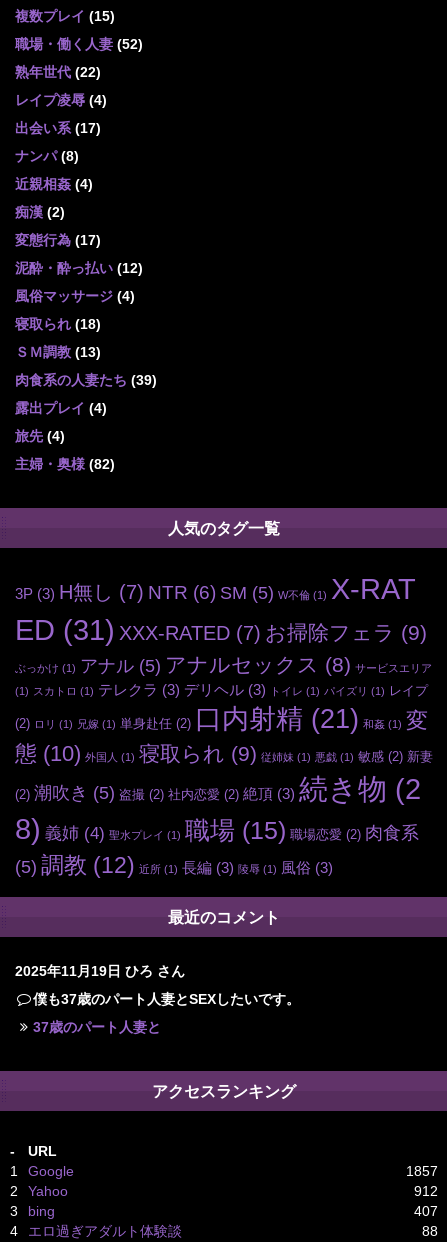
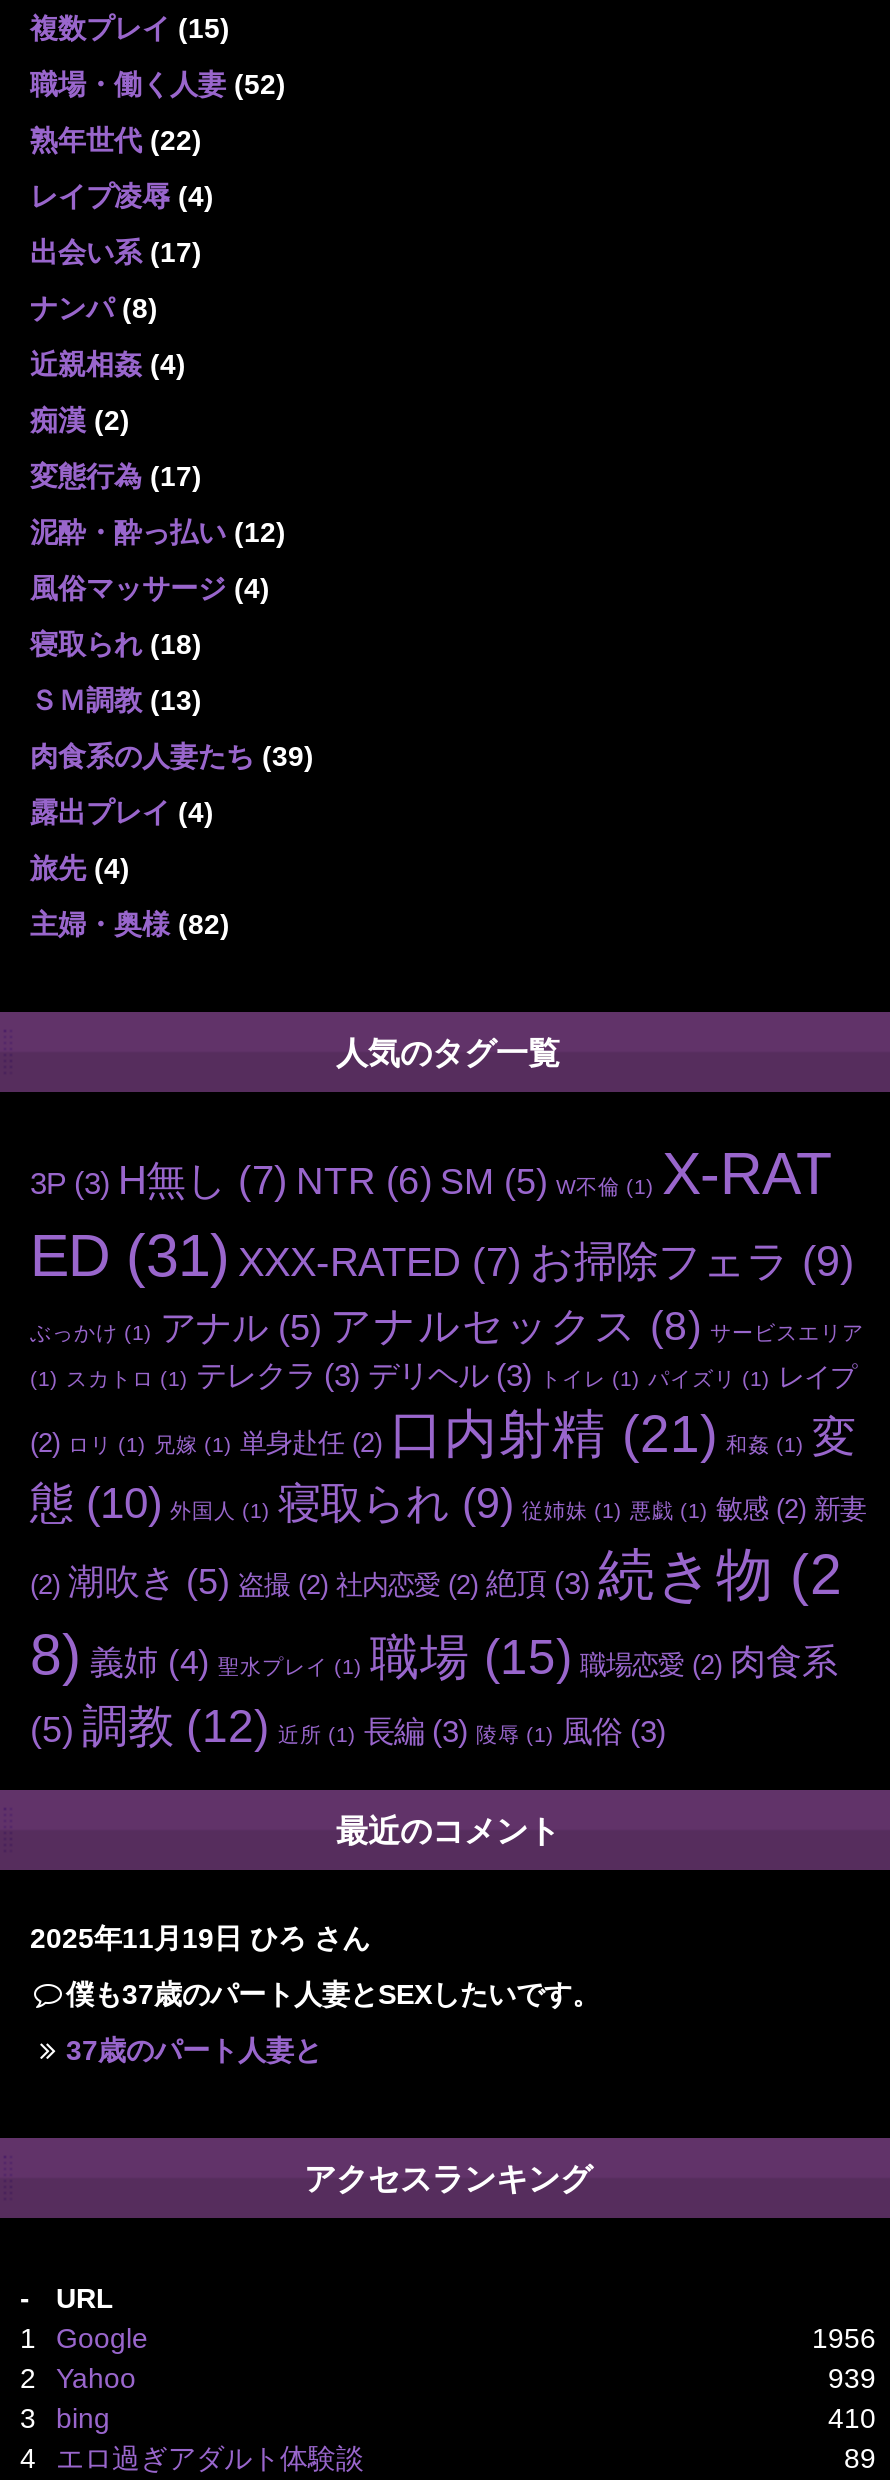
- 1857
+ 1956

- 912
+ 939

- 407
+ 410

- 88
+ 89
